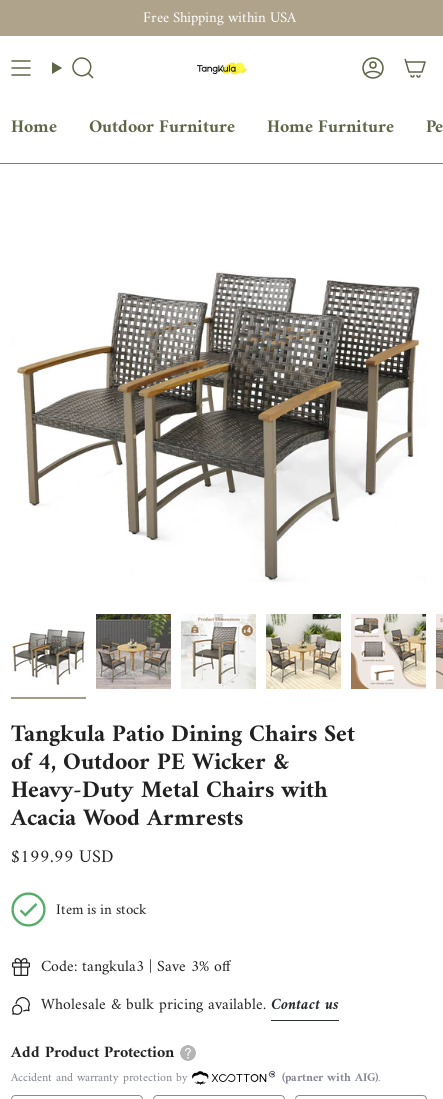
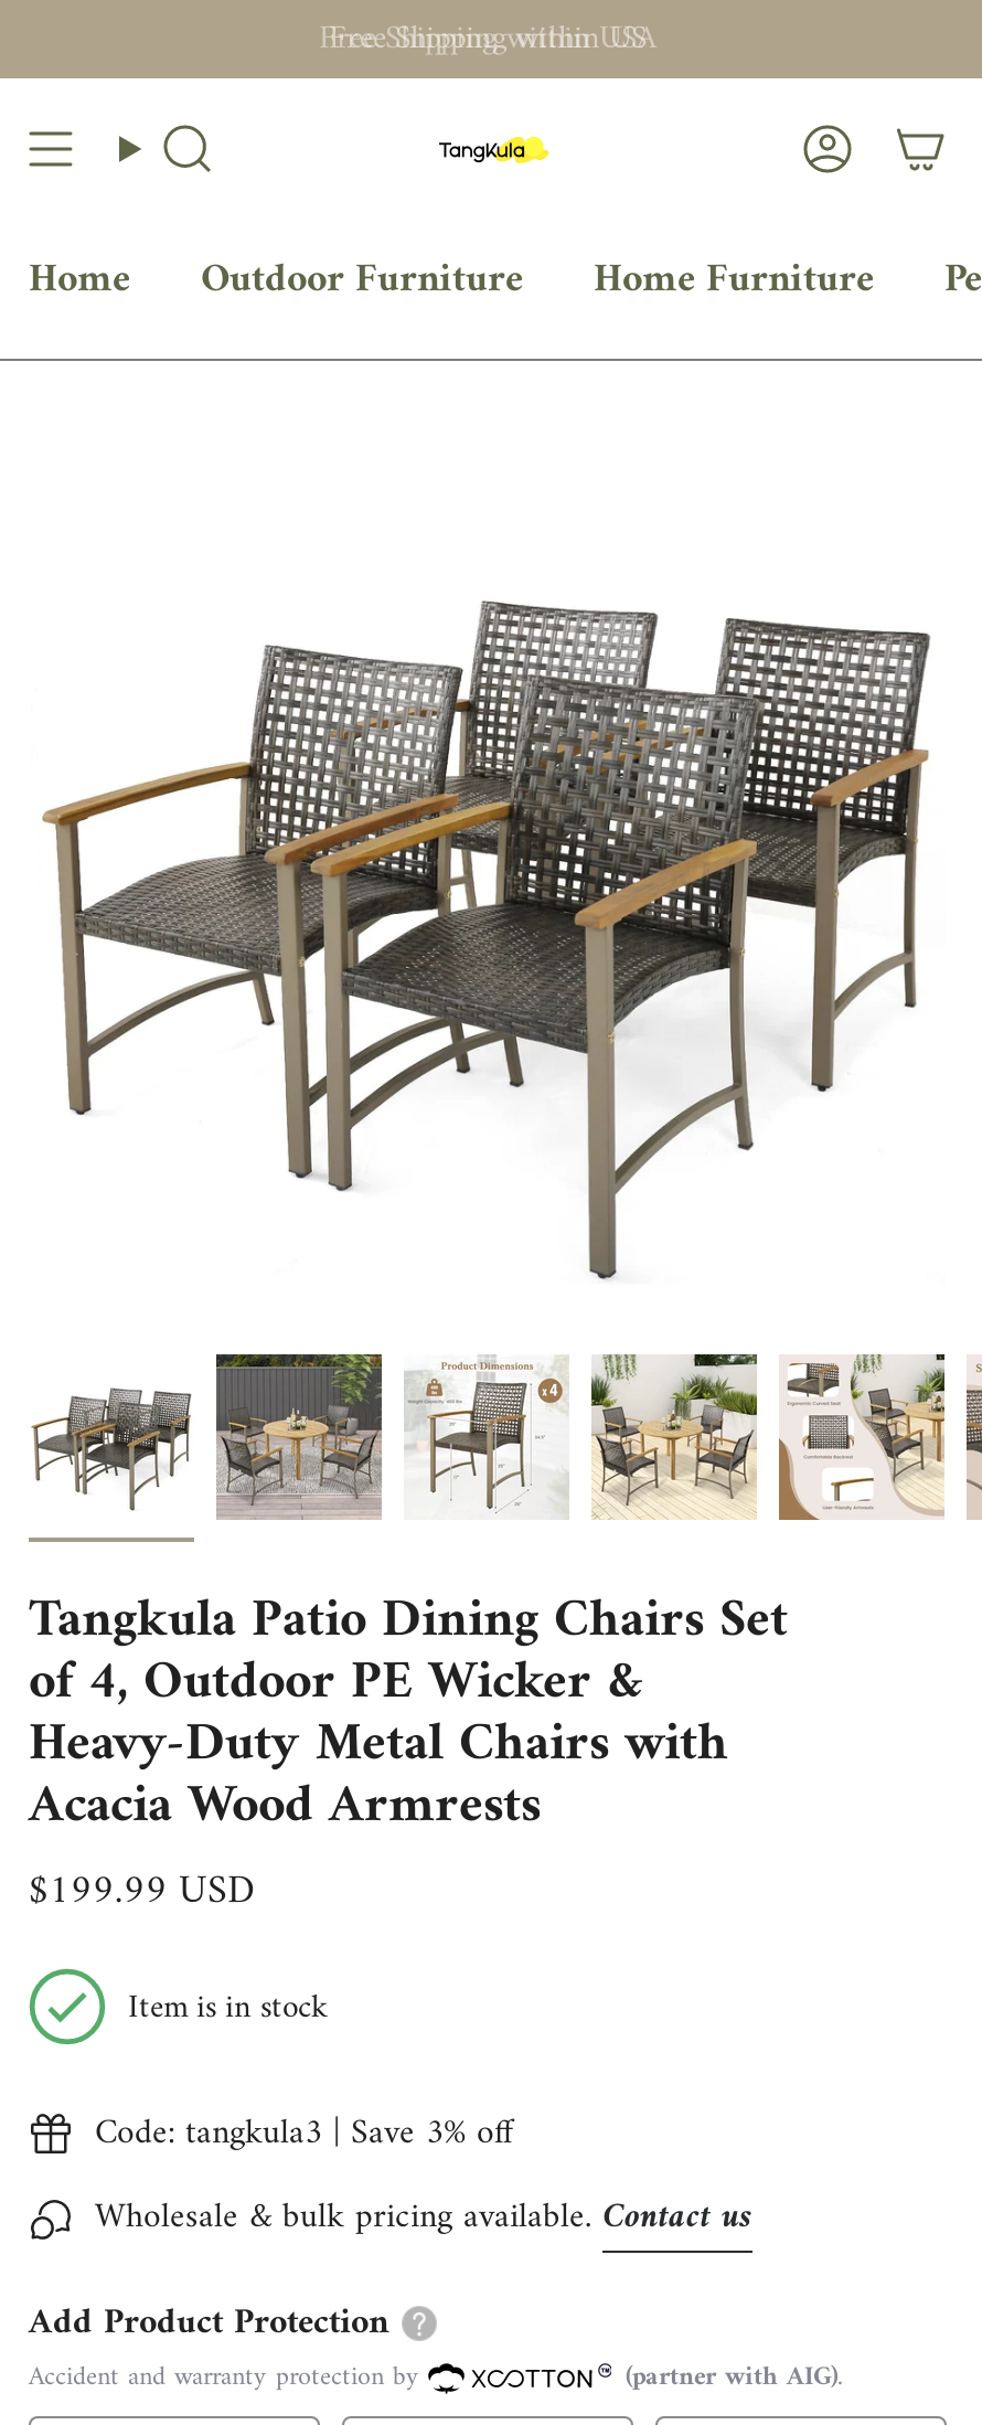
- Free Shipping within USA
+ Free Shipping within US
